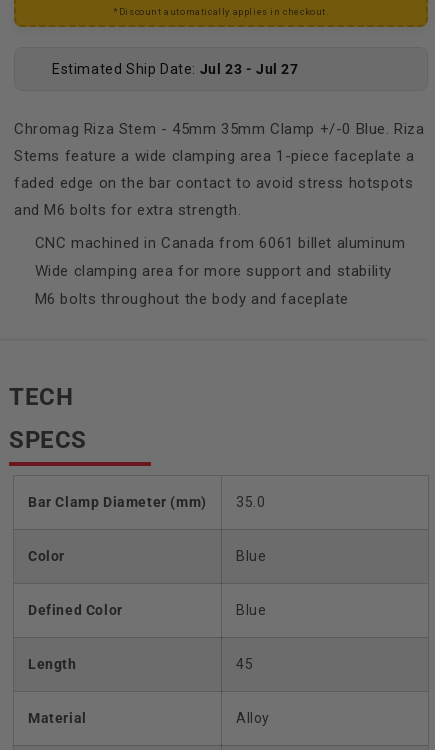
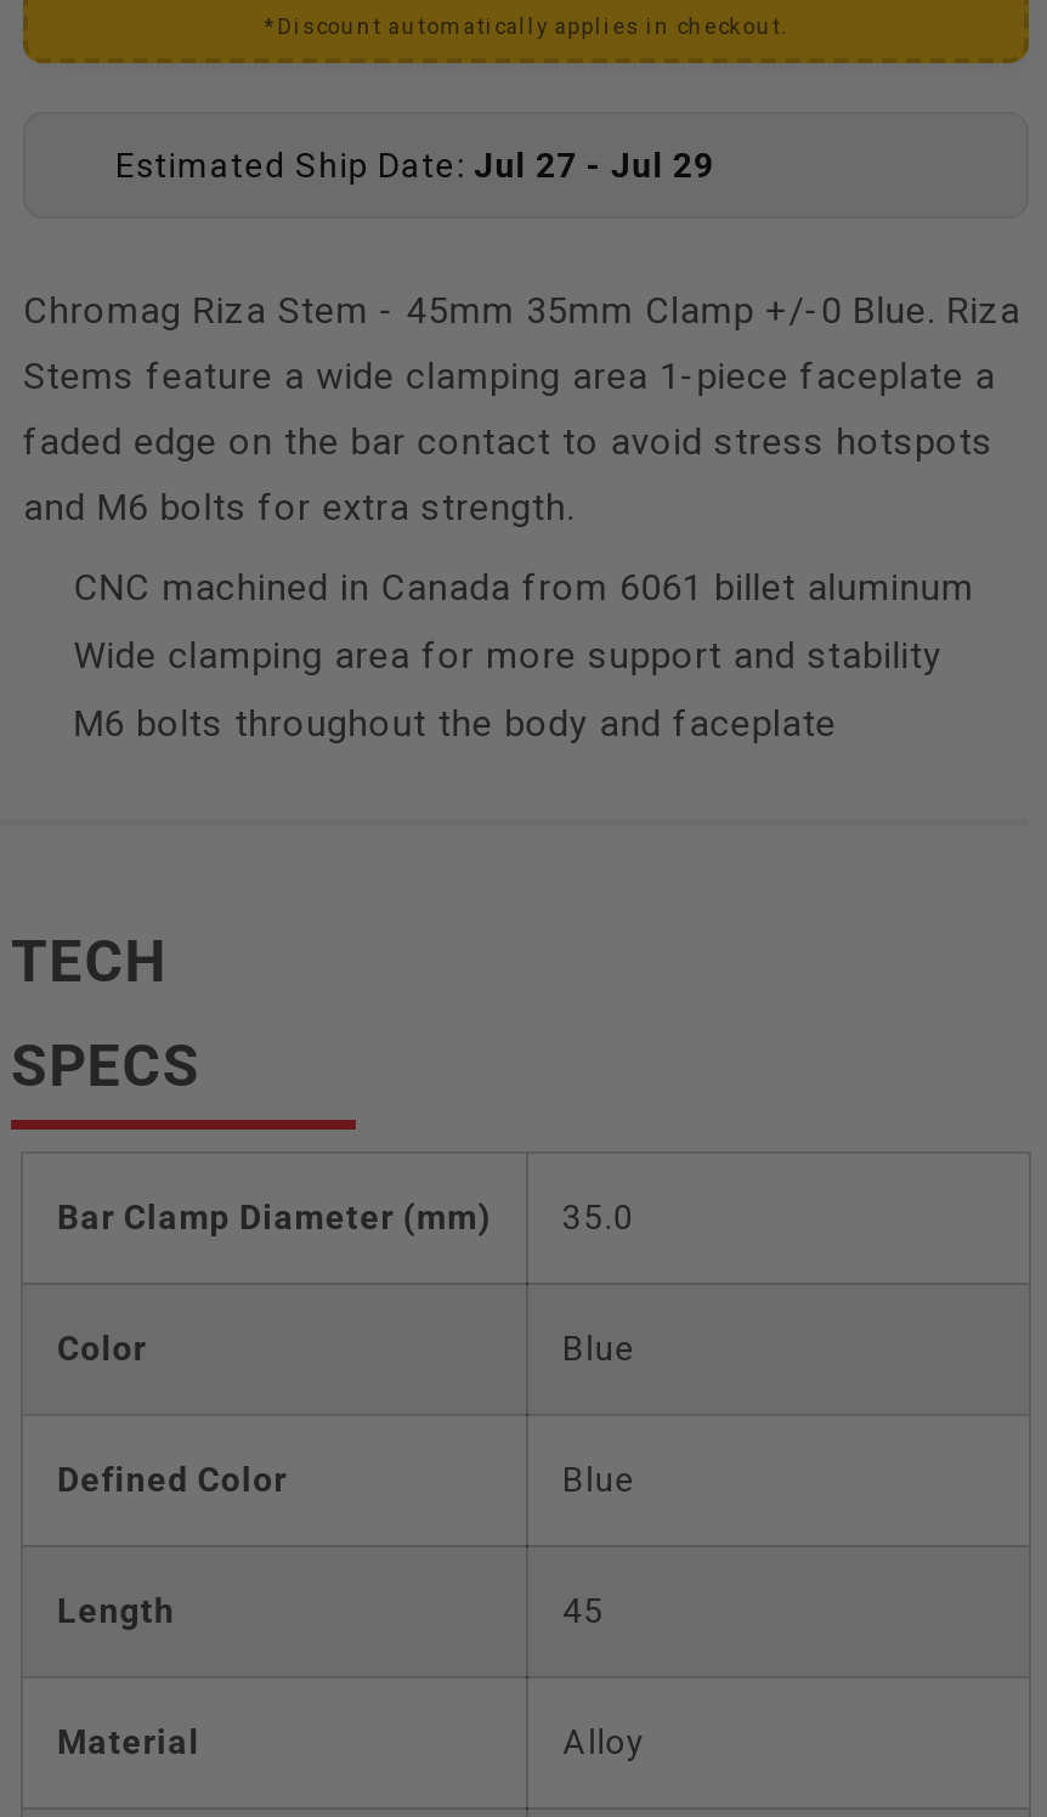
- Estimated Ship Date: Jul 23 - Jul 27
+ Estimated Ship Date: Jul 27 - Jul 29
